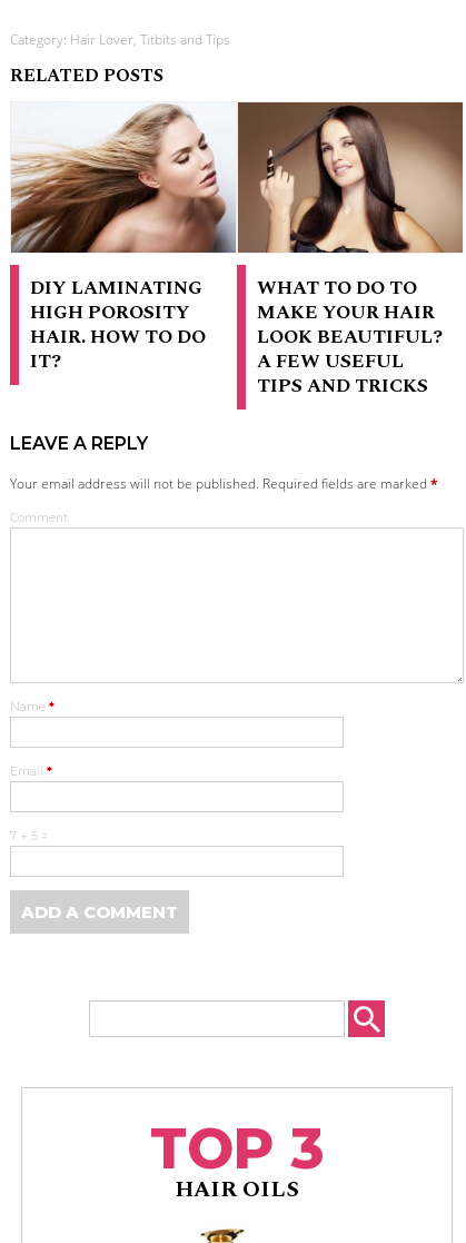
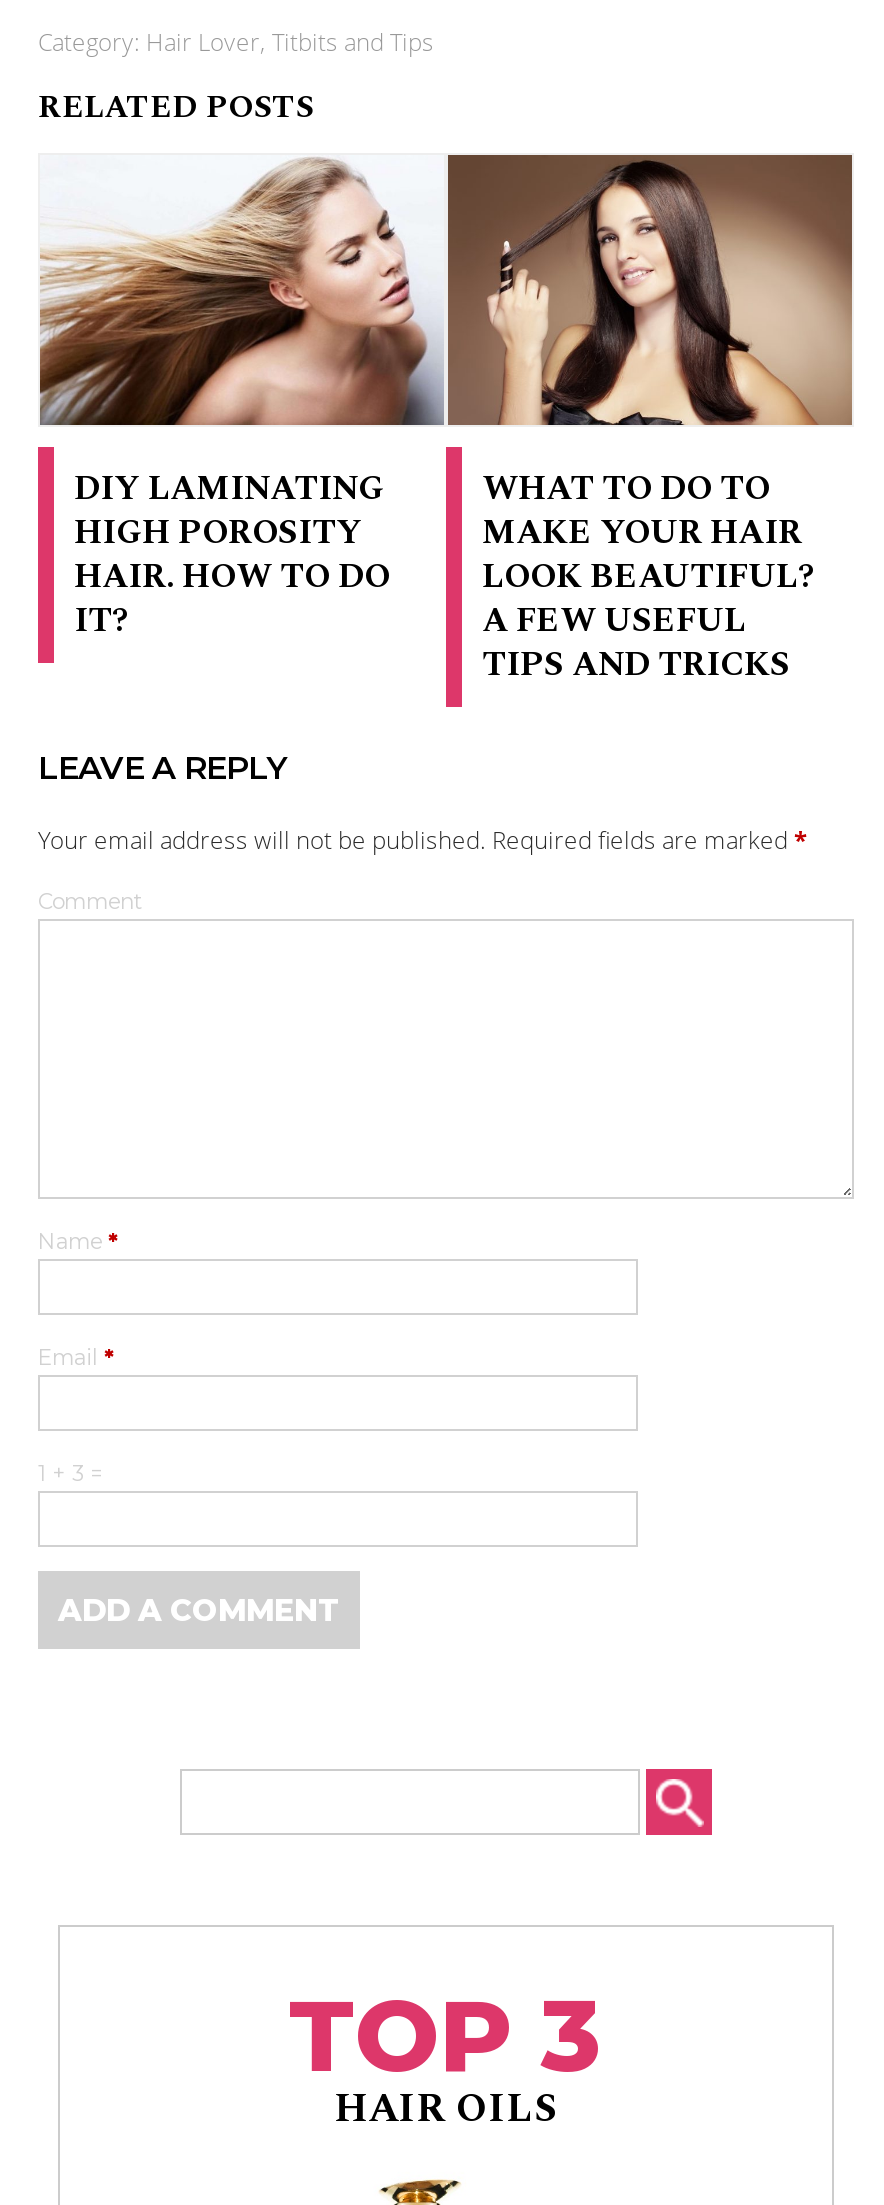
- 7 + 5 =
+ 1 + 3 =
